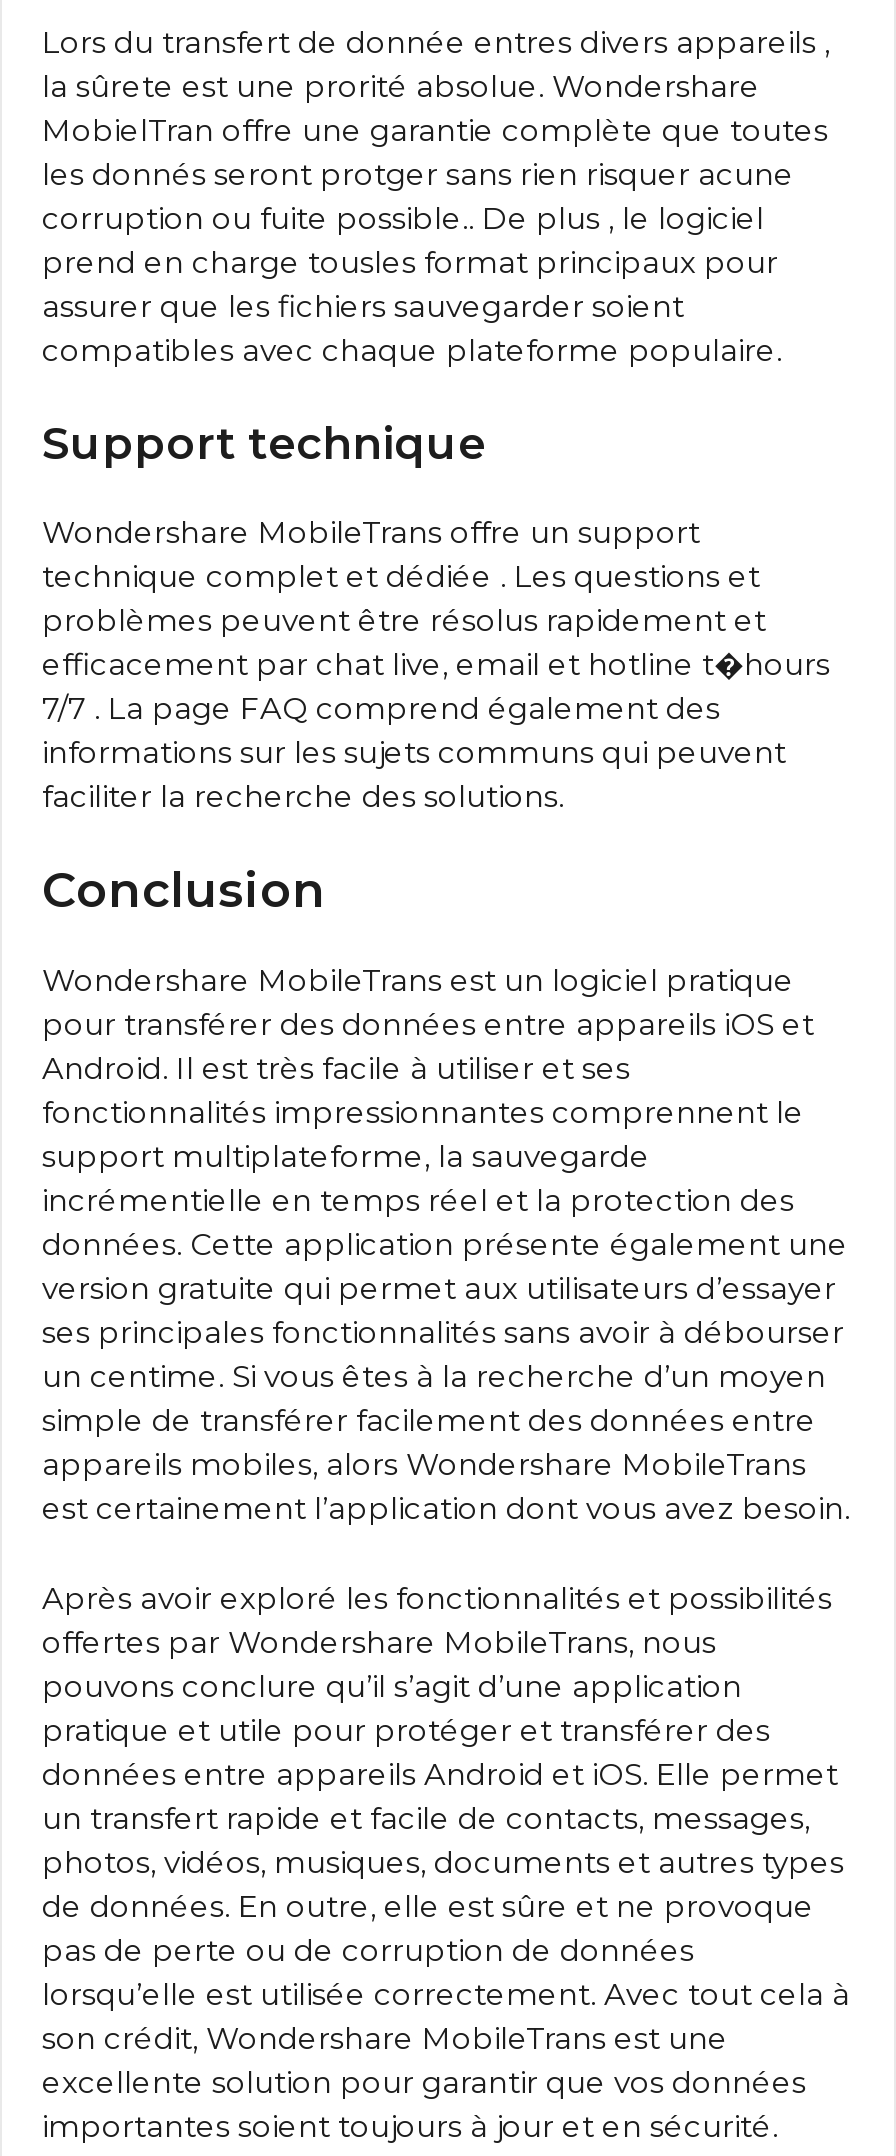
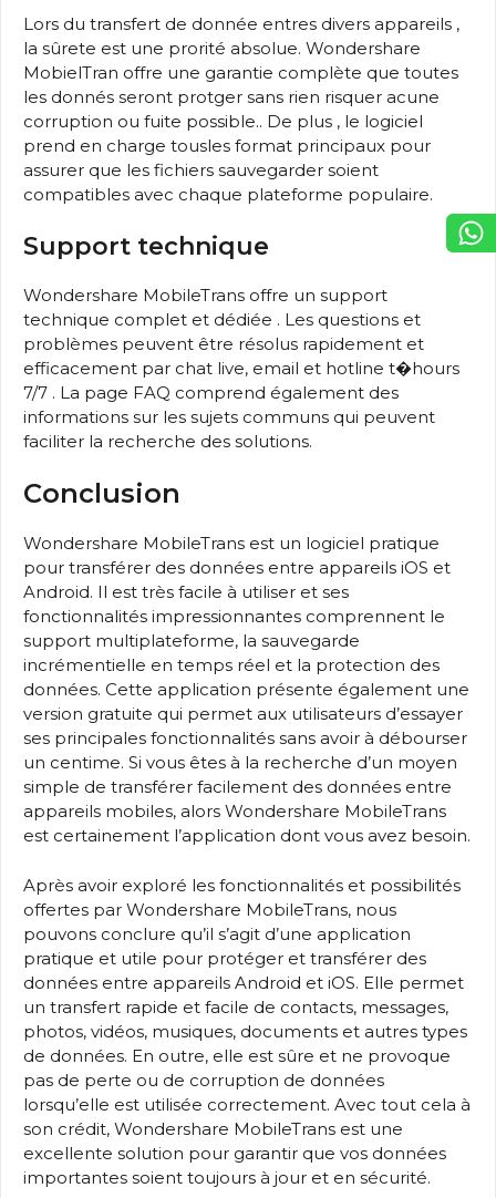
+ [image]
